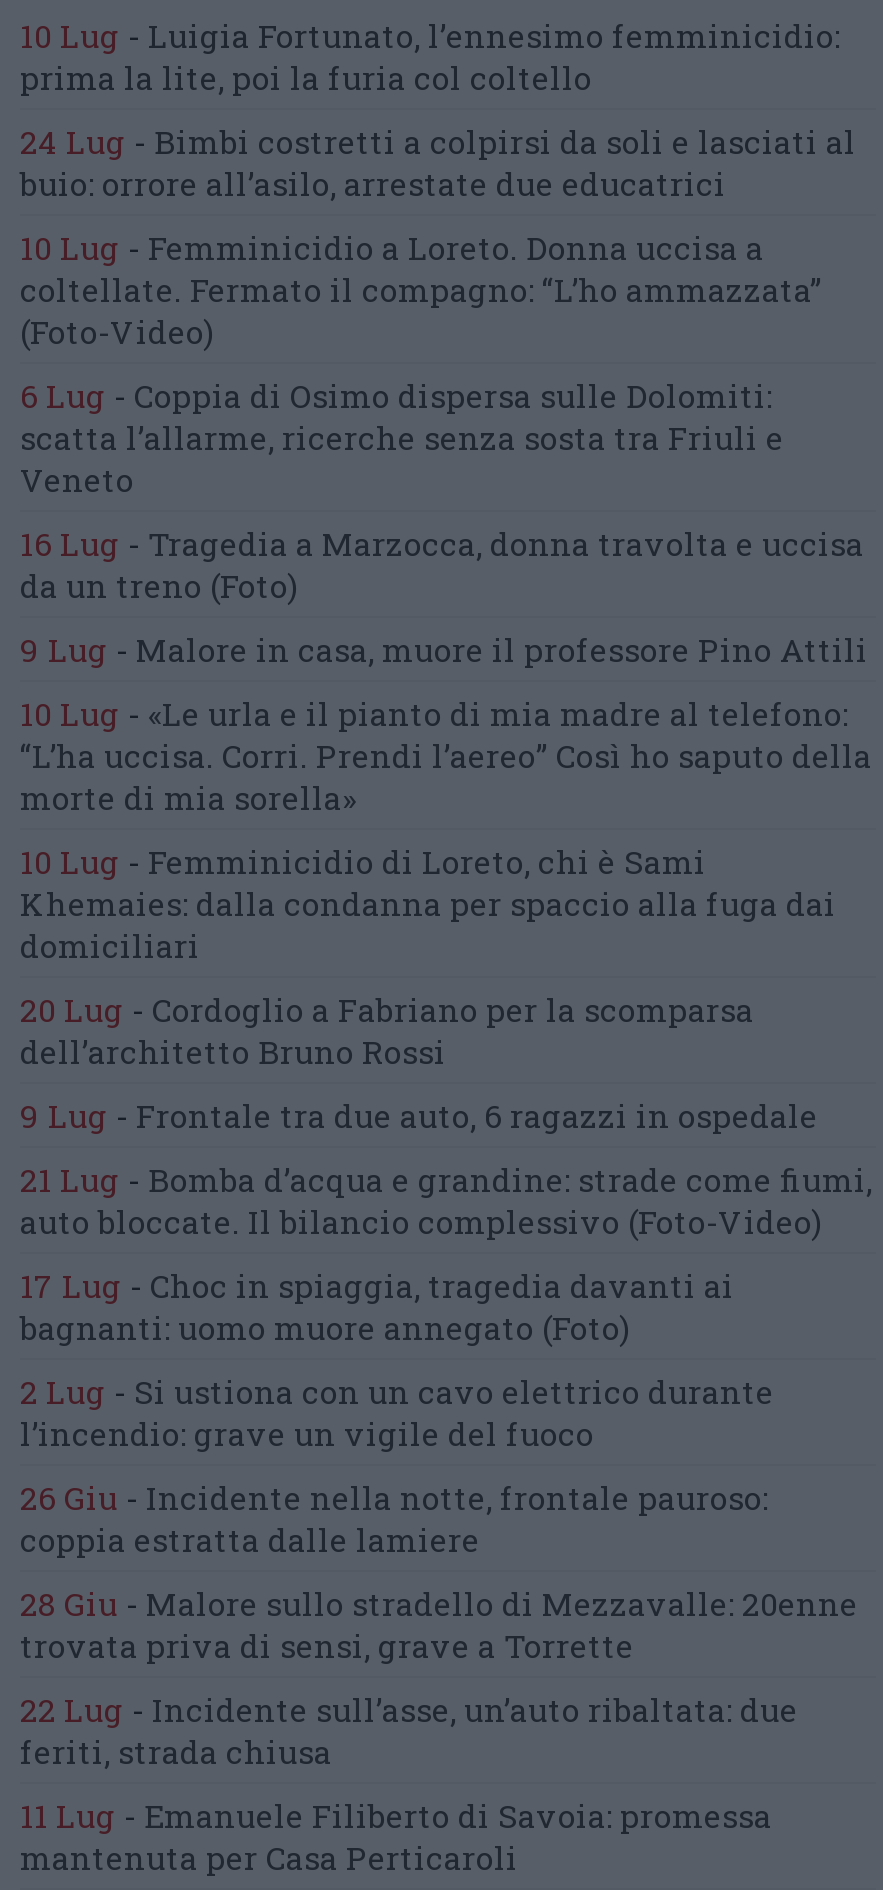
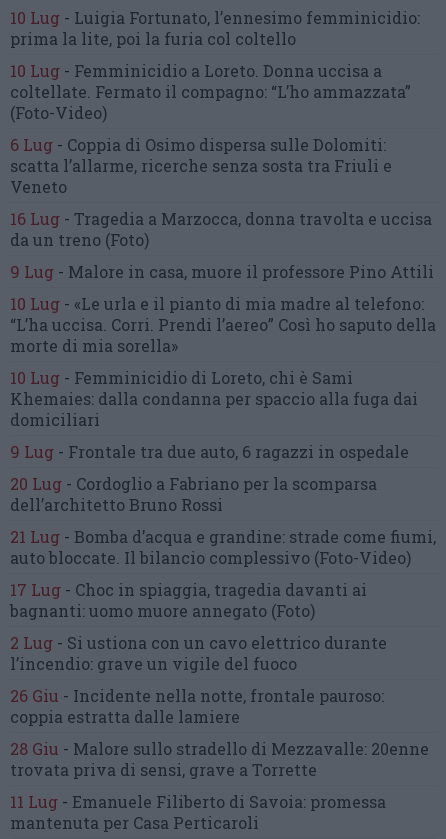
- 24 Lug - Bimbi costretti a colpirsi da soli e lasciati al
- buio: orrore all’asilo, arrestate due educatrici

moved up: 9 Lug - Frontale tra due auto, 6 ragazzi in ospedale

- 22 Lug - Incidente sull’asse, un’auto ribaltata: due
- feriti, strada chiusa
